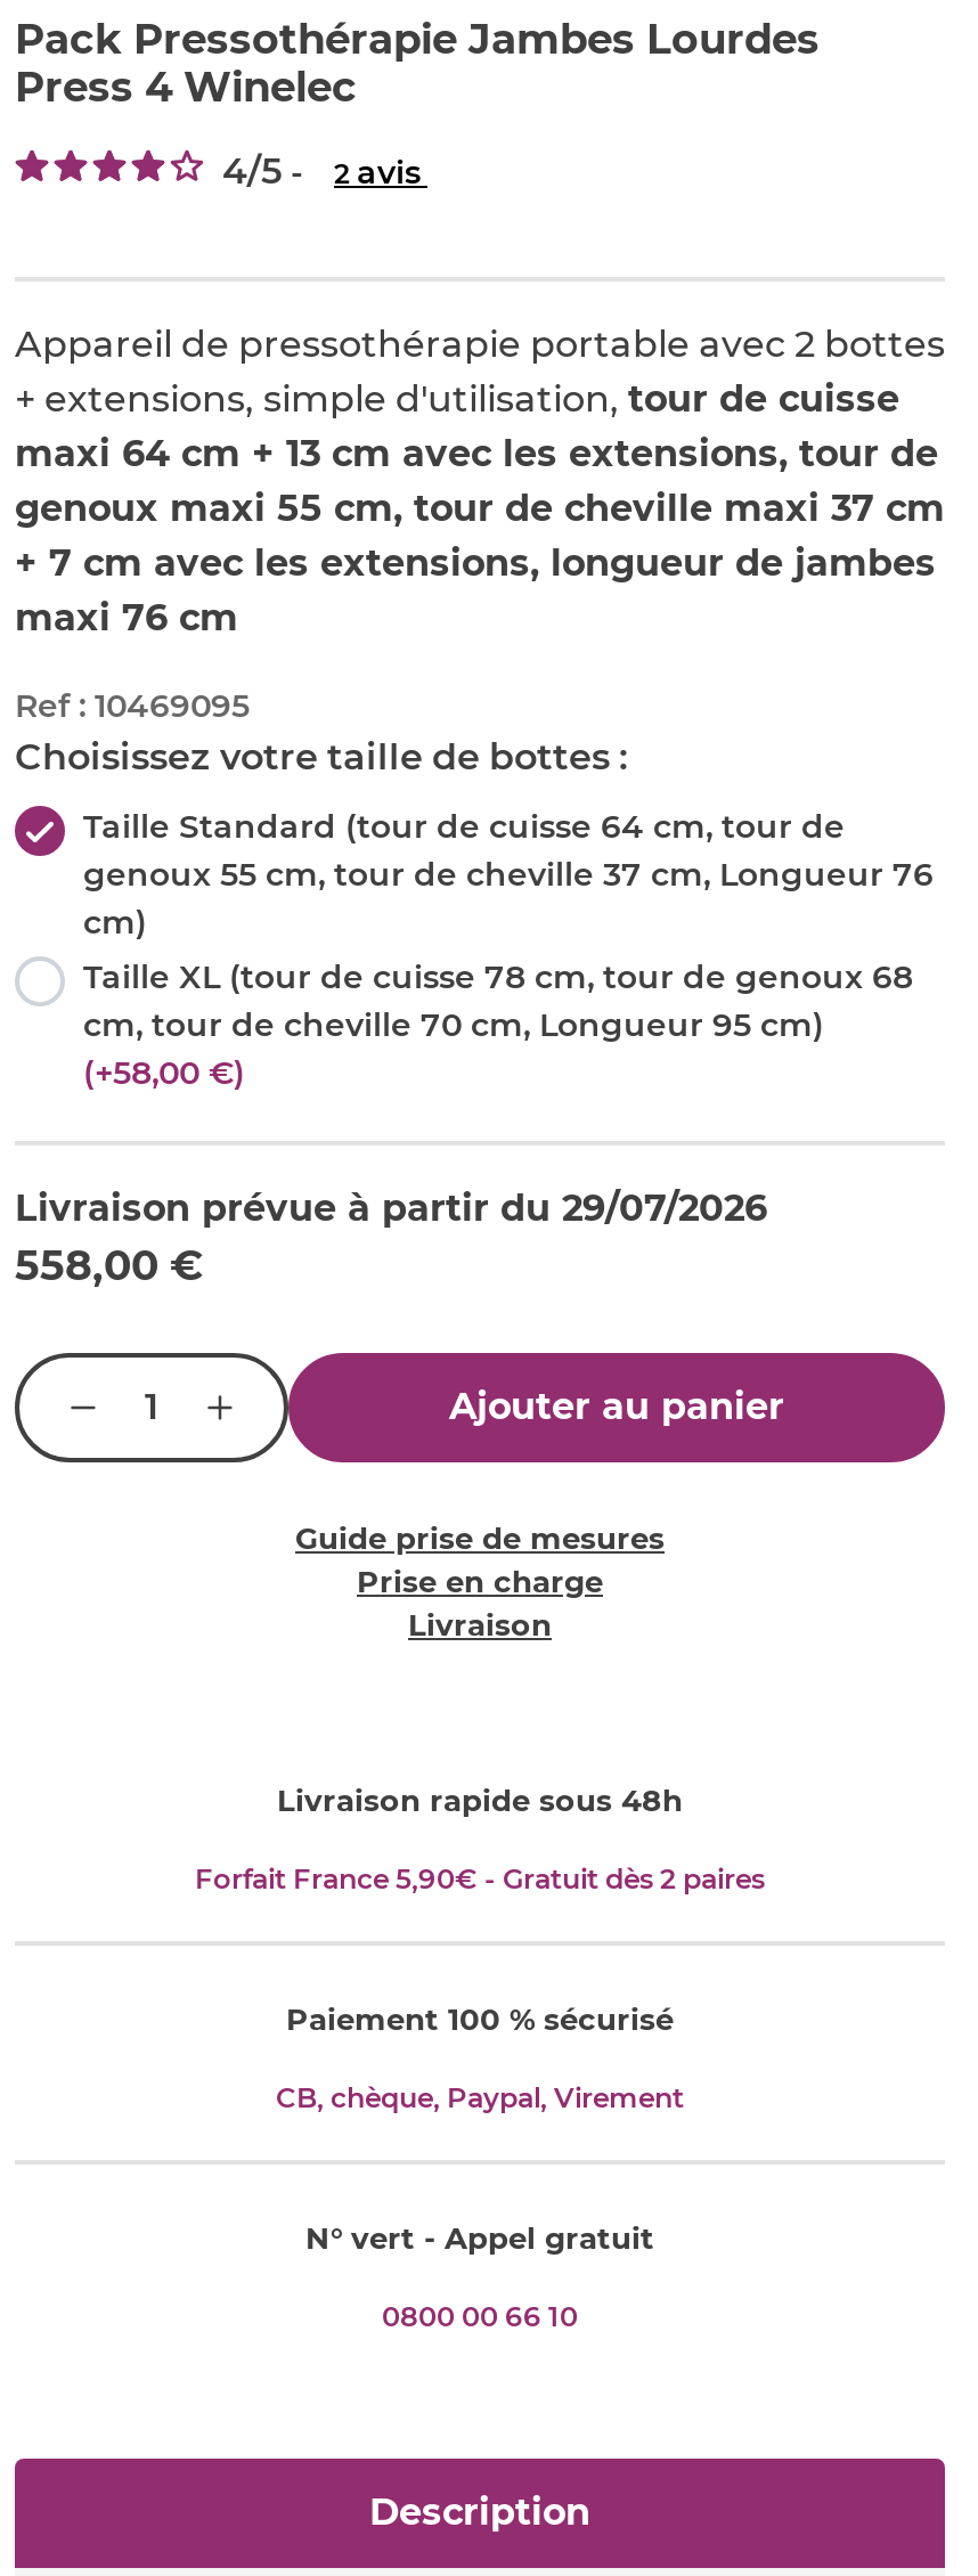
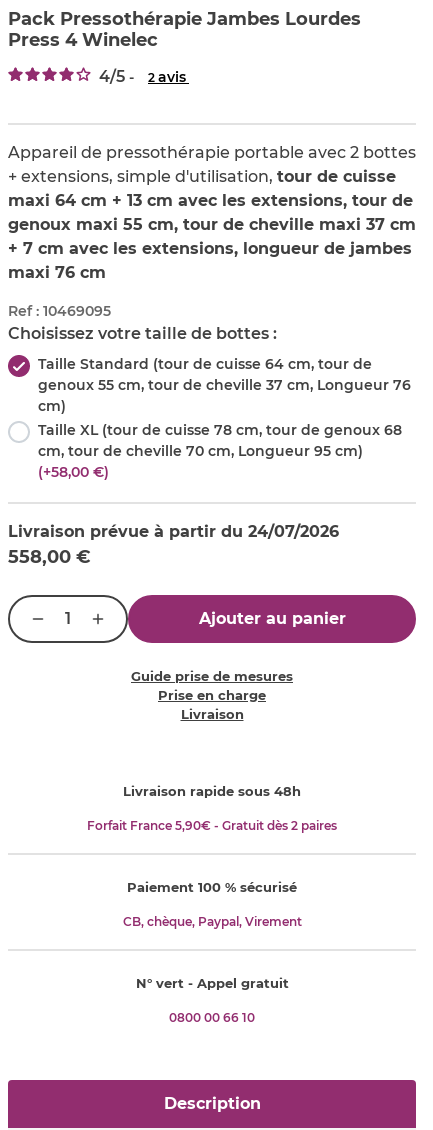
- Livraison prévue à partir du 29/07/2026
+ Livraison prévue à partir du 24/07/2026
